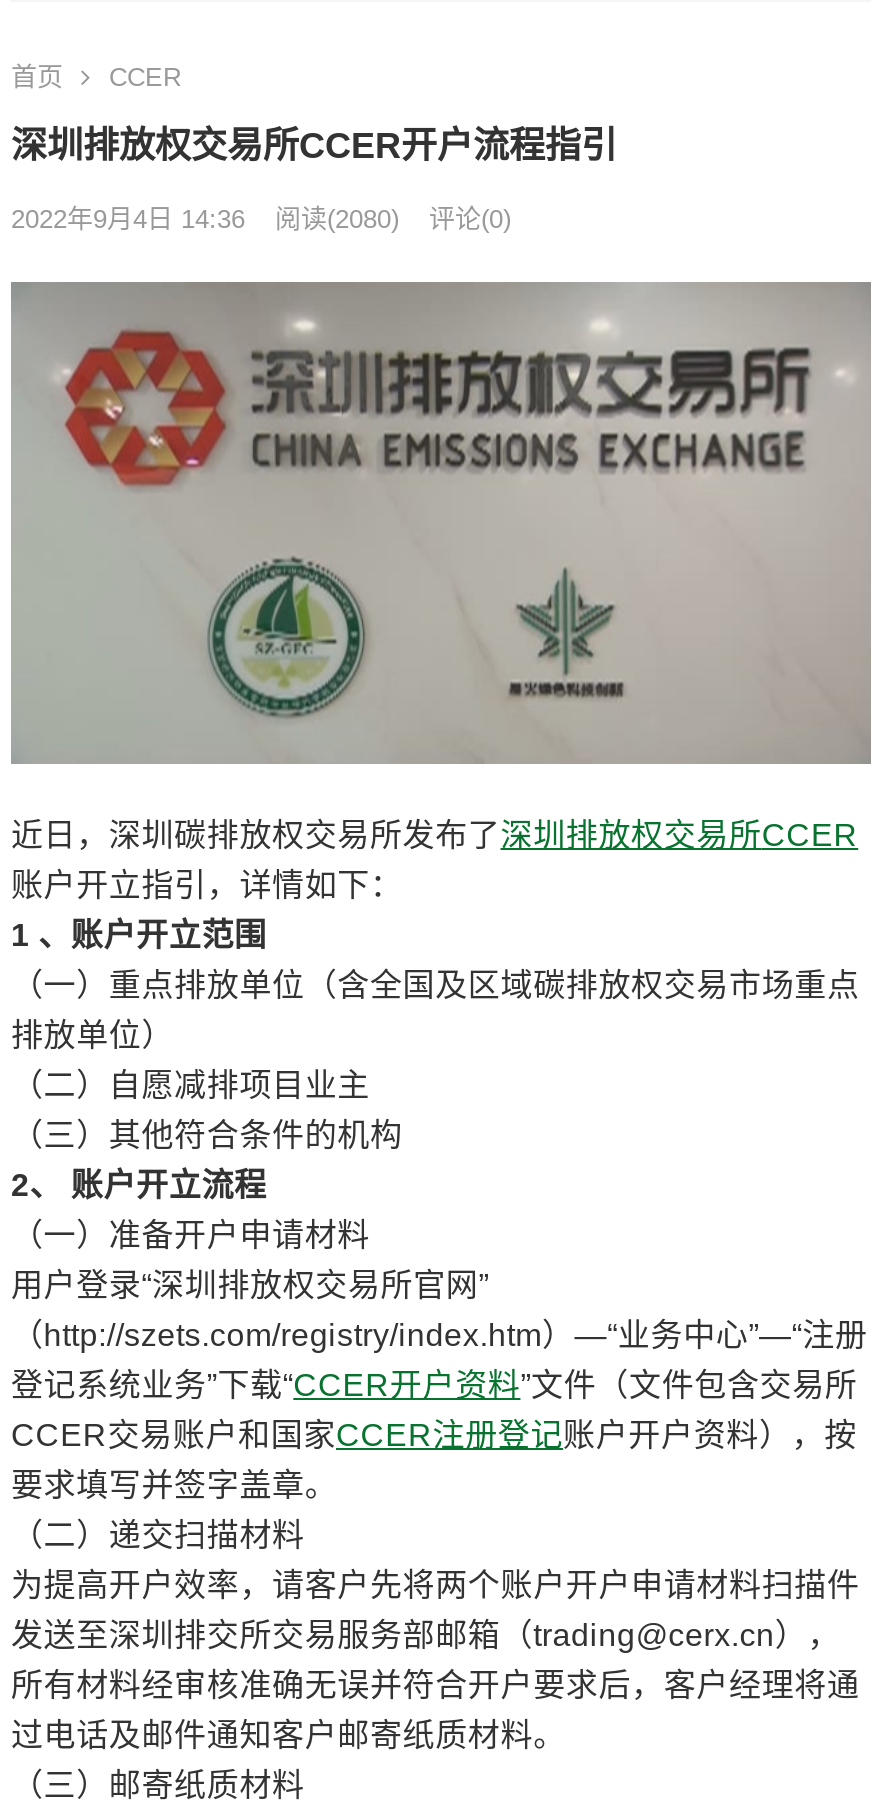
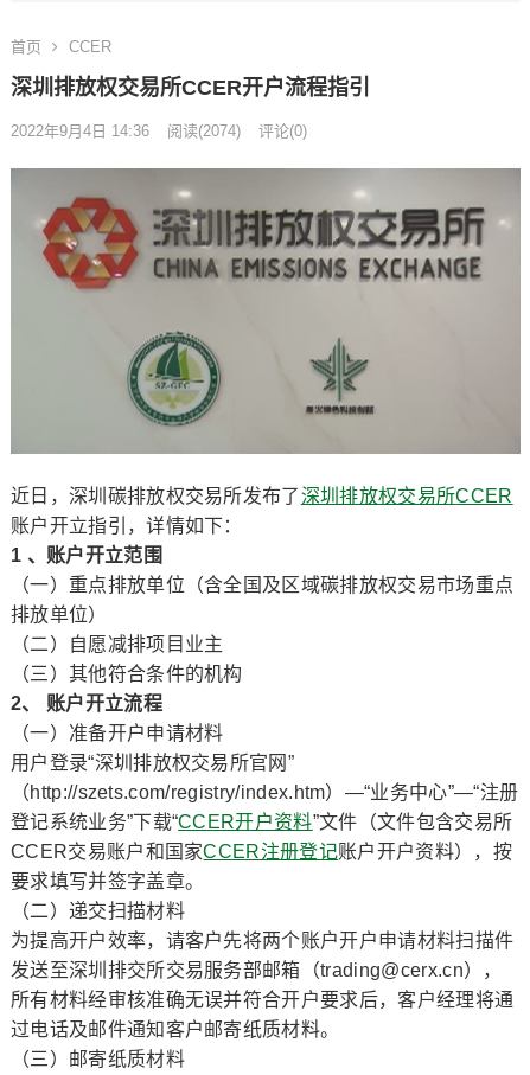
- 2022年9月4日 14:36 阅读(2080) 评论(0)
+ 2022年9月4日 14:36 阅读(2074) 评论(0)
